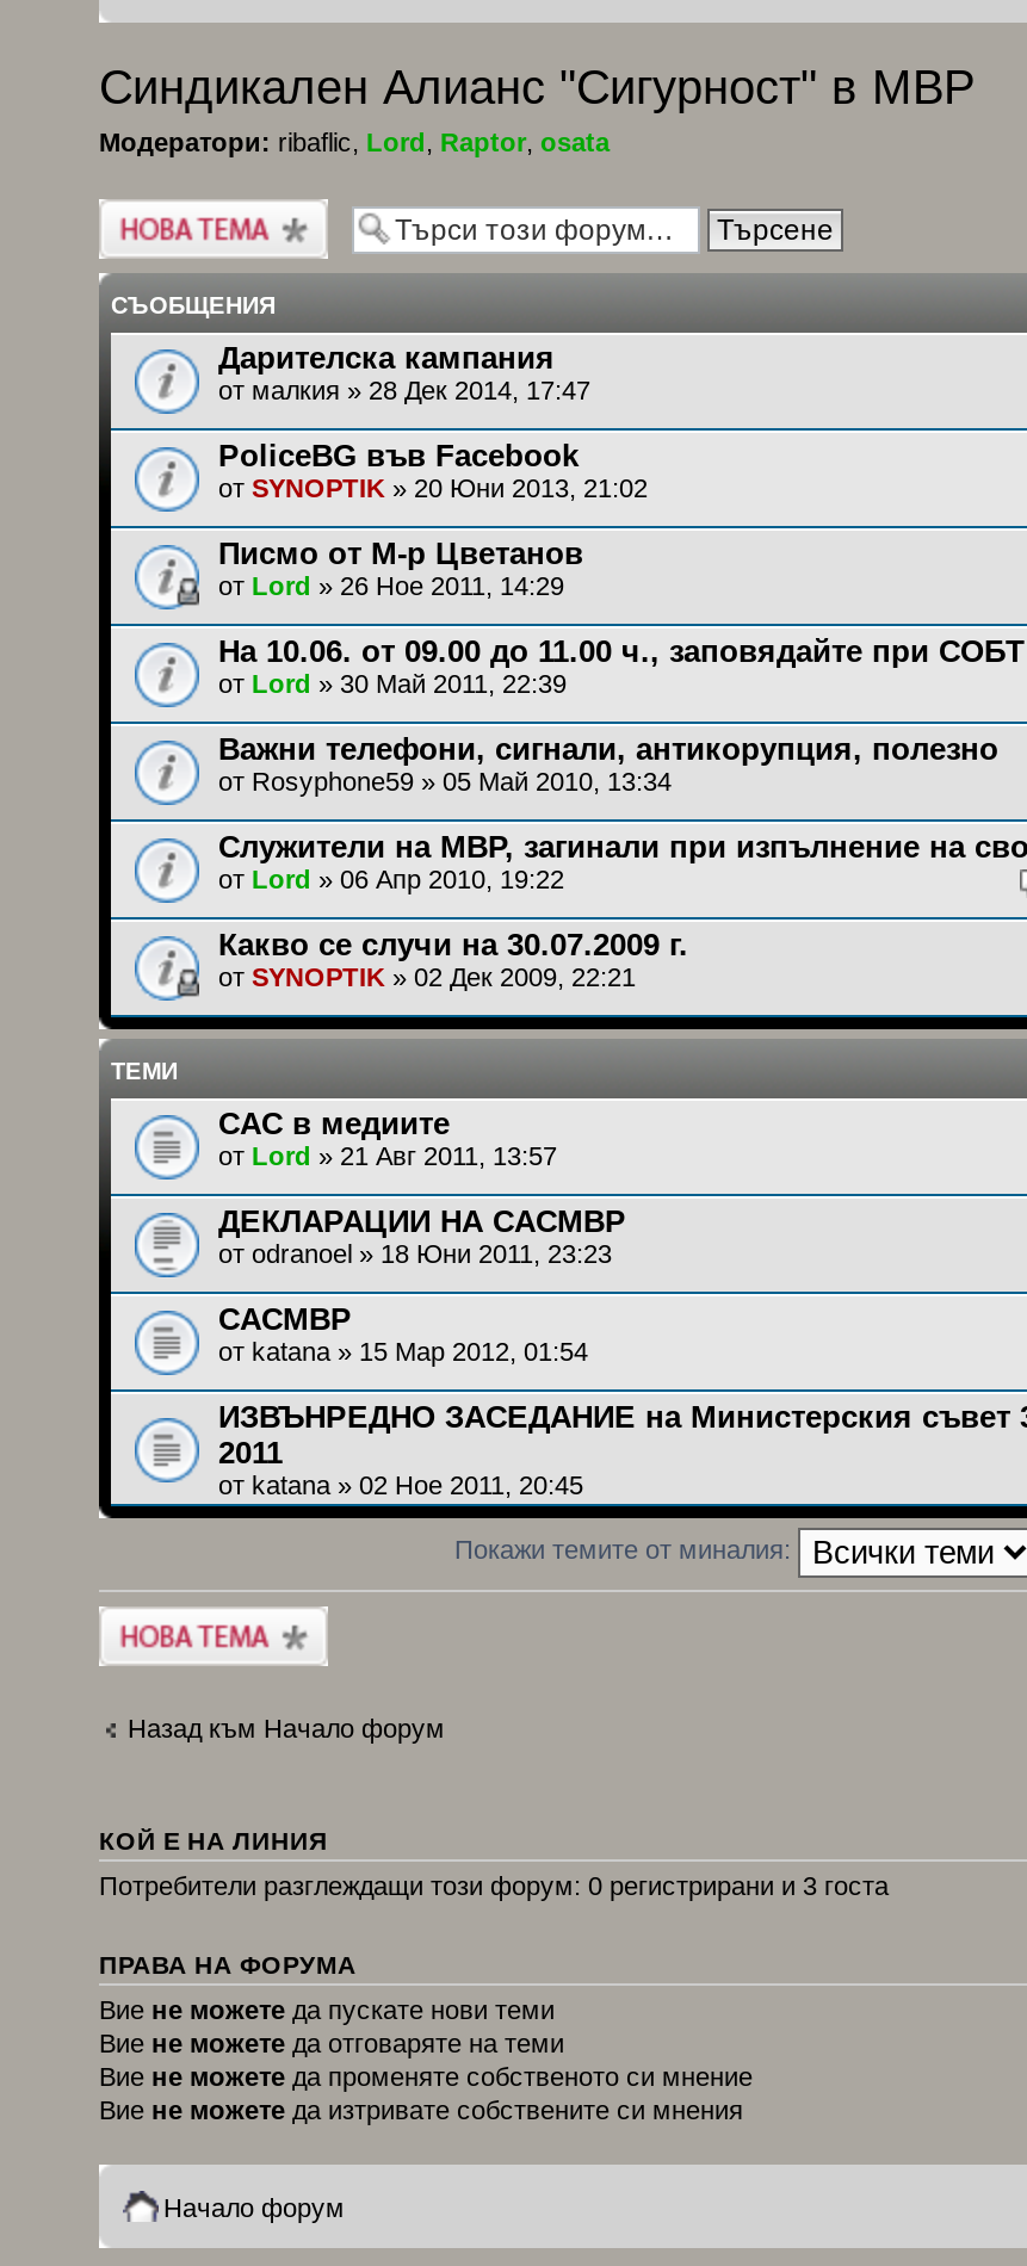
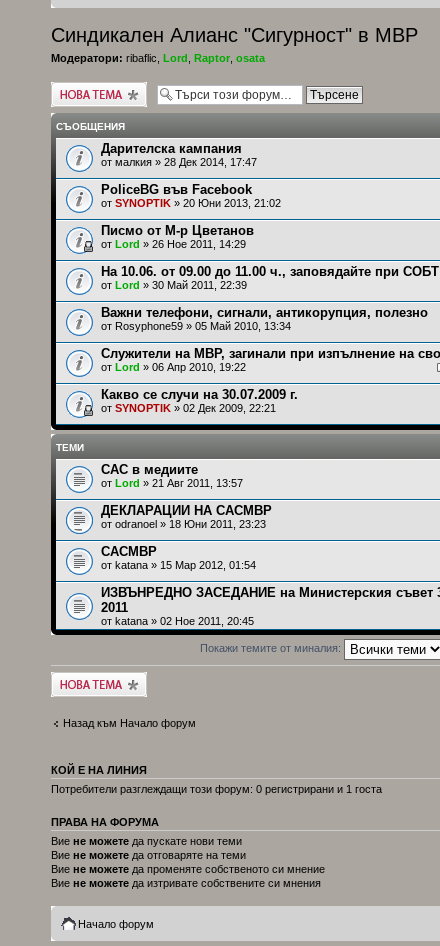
- Потребители разглеждащи този форум: 0 регистрирани и 3 госта
+ Потребители разглеждащи този форум: 0 регистрирани и 1 госта
